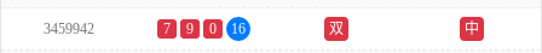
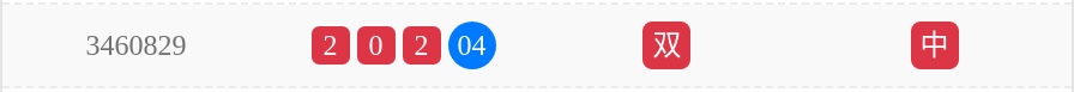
- 3459942
- 7
- 9
+ 3460829
+ 2

- 16
+ 2
+ 04
